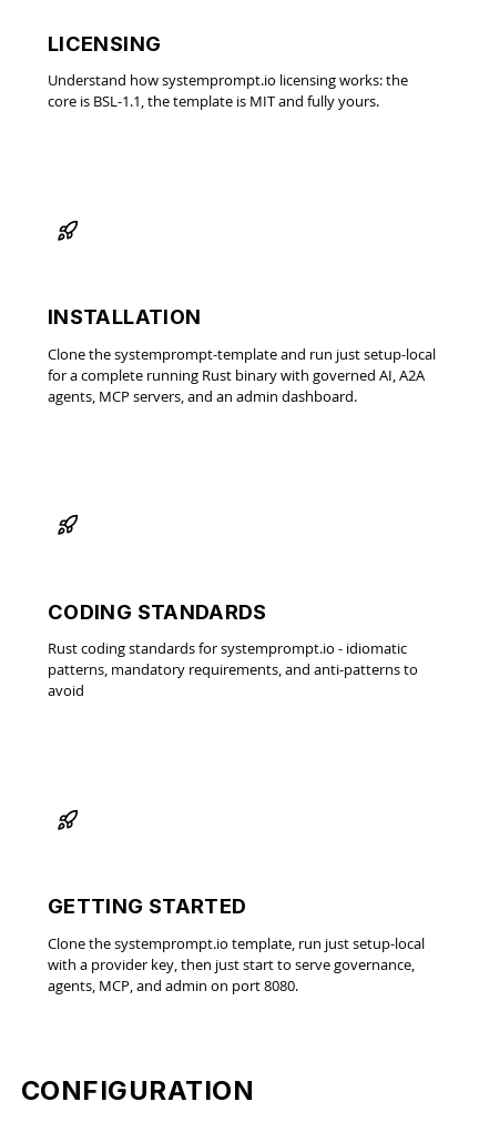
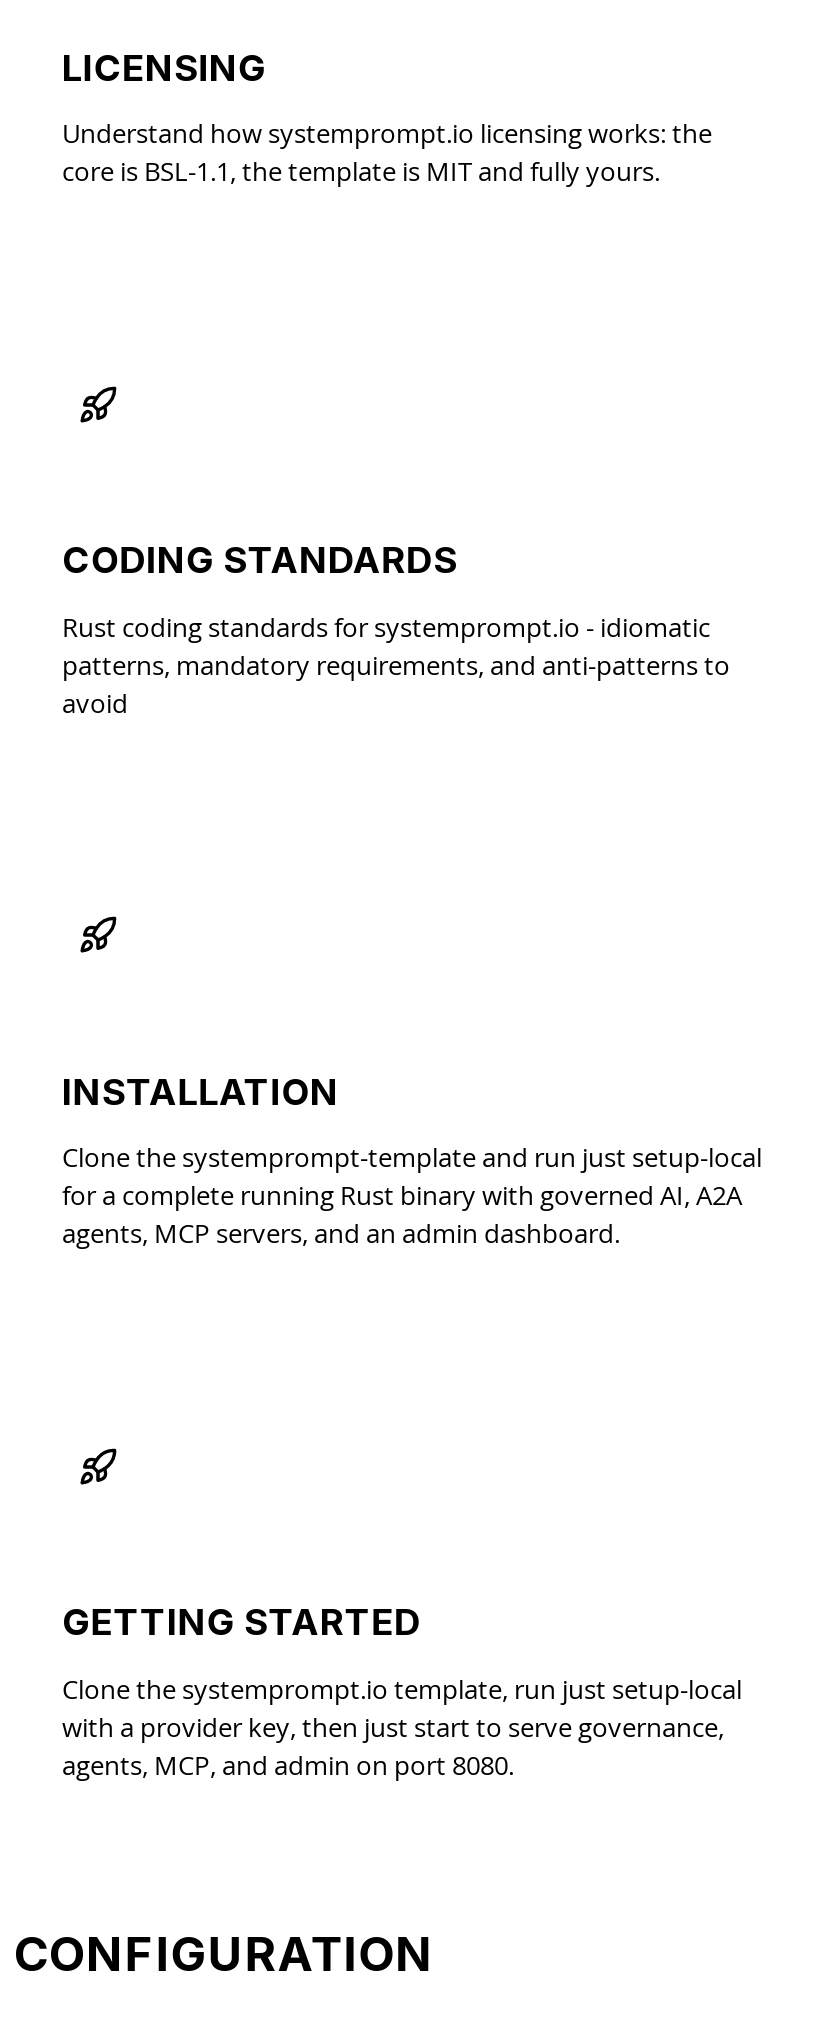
moved down: INSTALLATION | Clone the systemprompt-template and run just setup-local | for a complete running Rust binary with governed AI, A2A | agents, MCP servers, and an admin dashboard.

moved up: CODING STANDARDS | Rust coding standards for systemprompt.io - idiomatic | patterns, mandatory requirements, and anti-patterns to | avoid
